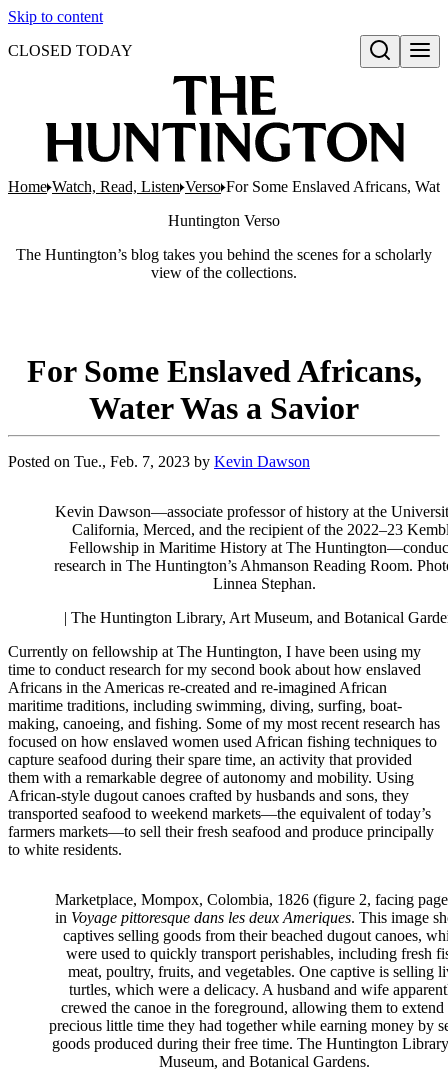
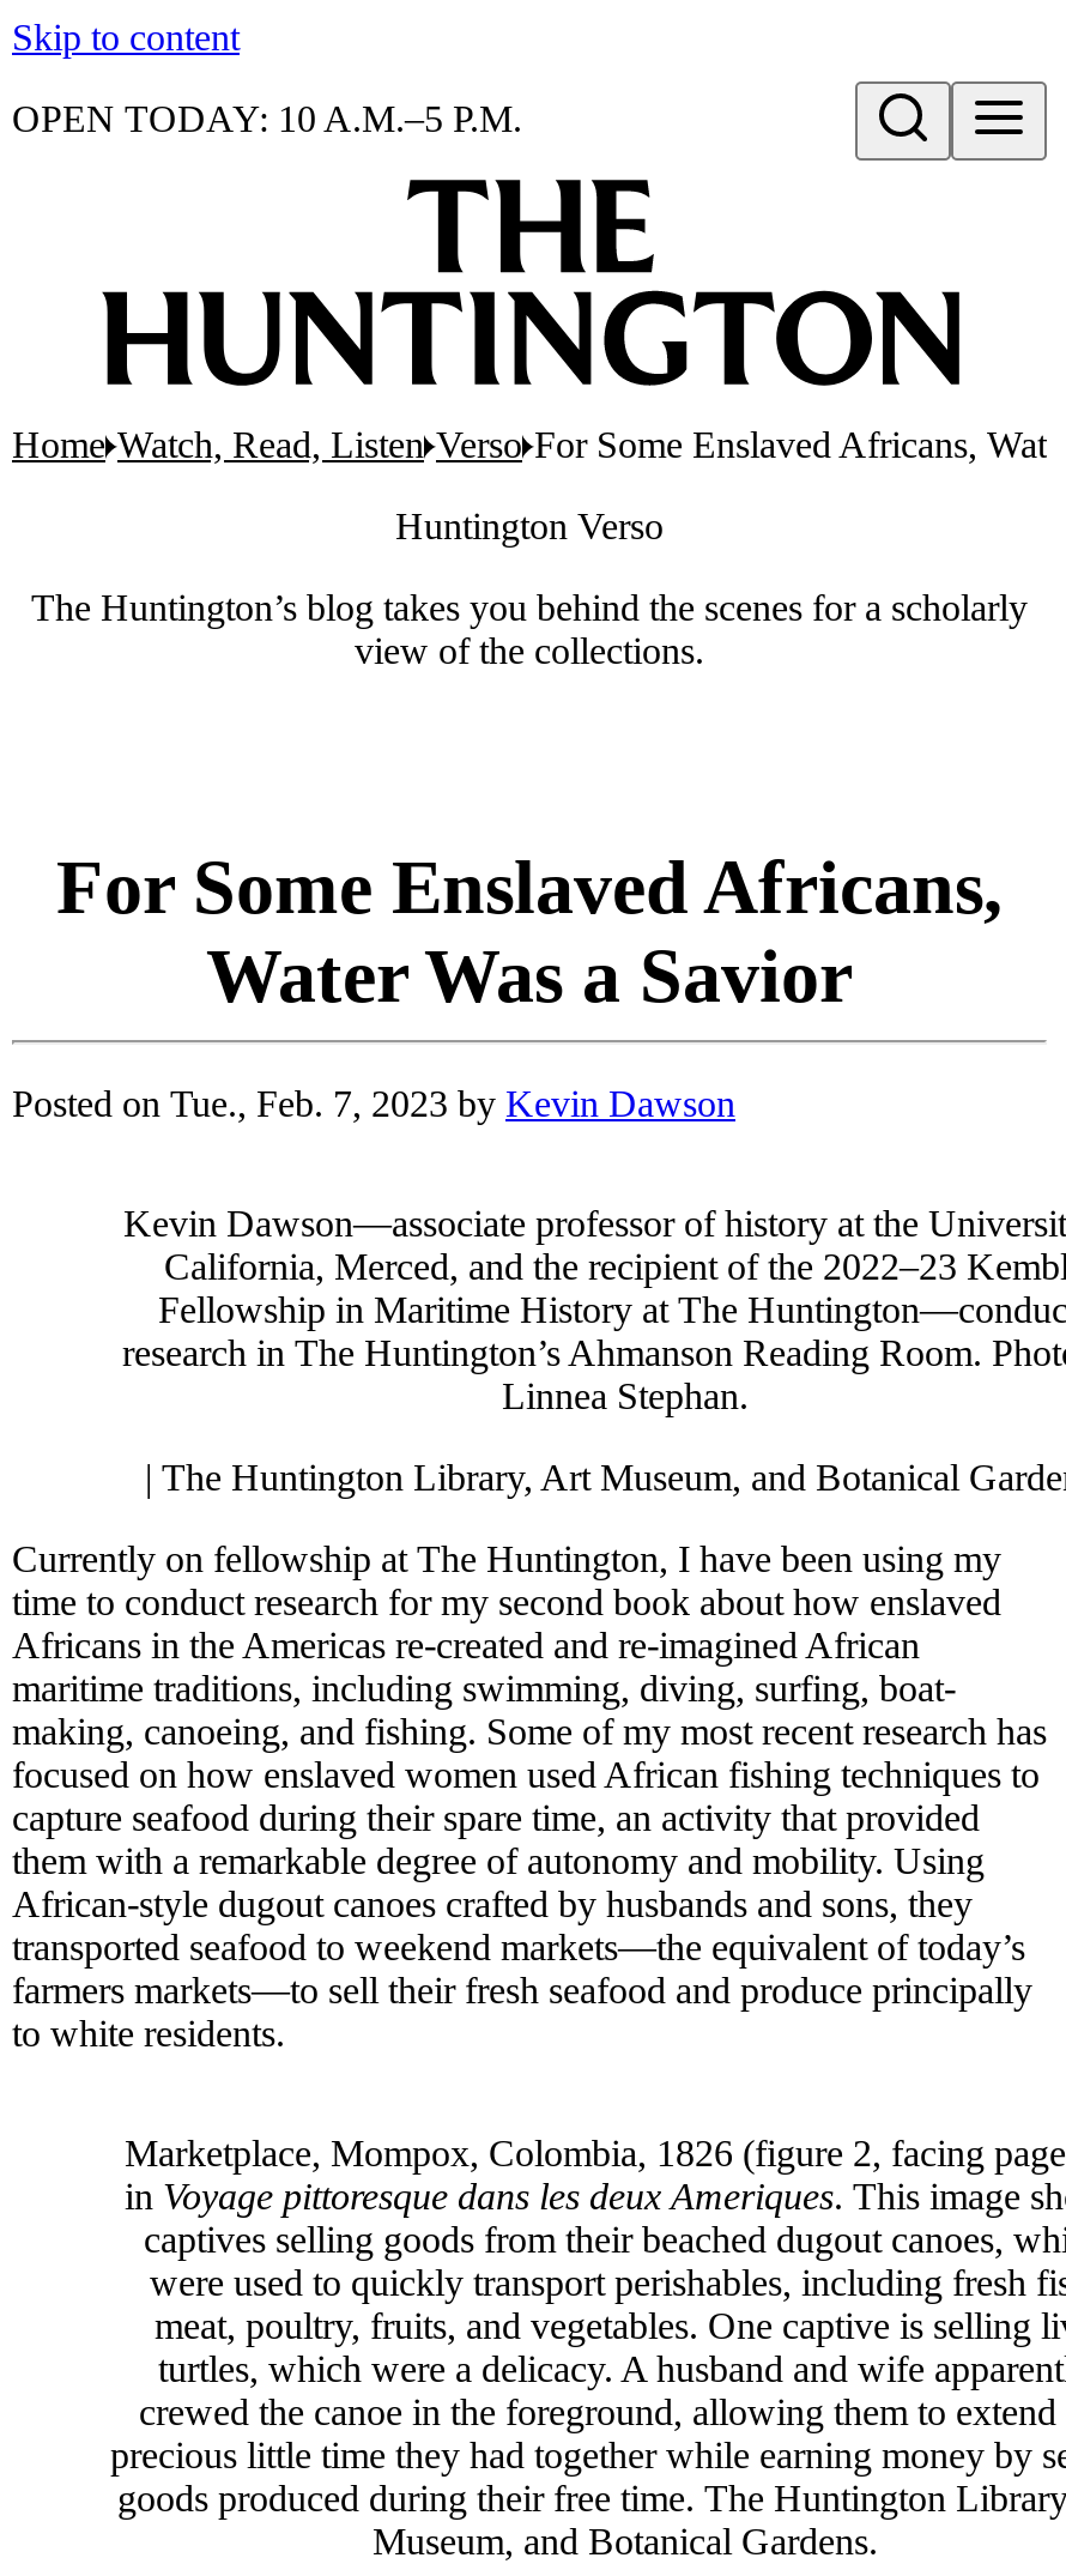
- CLOSED TODAY
+ OPEN TODAY: 10 A.M.–5 P.M.
